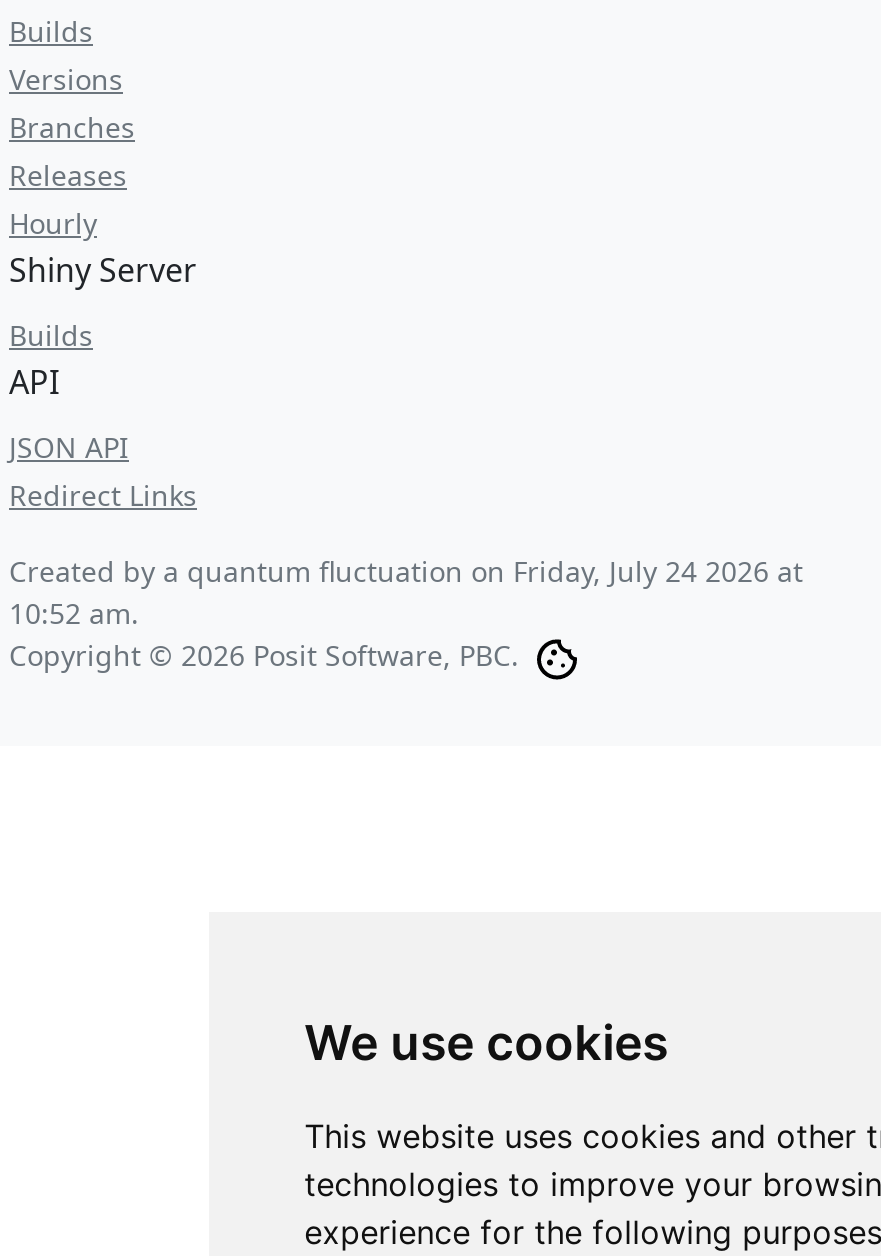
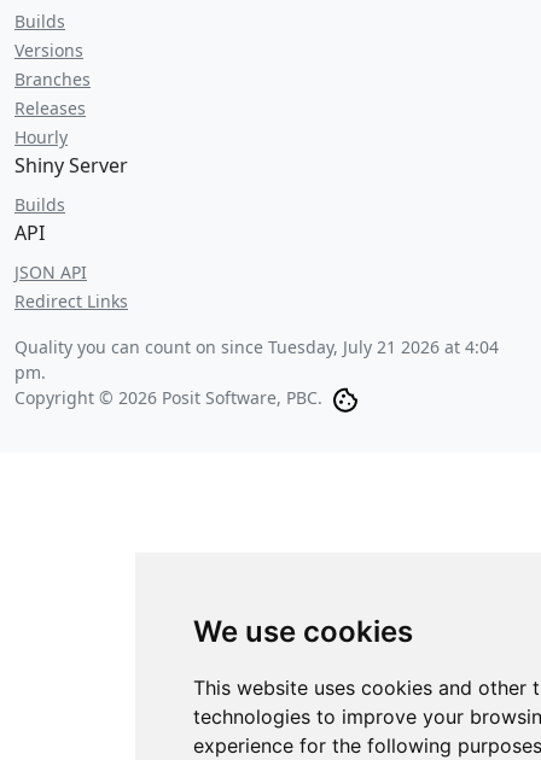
- Created by a quantum fluctuation on Friday, July 24 2026 at
- 10:52 am.
+ Quality you can count on since Tuesday, July 21 2026 at 4:04
+ pm.
